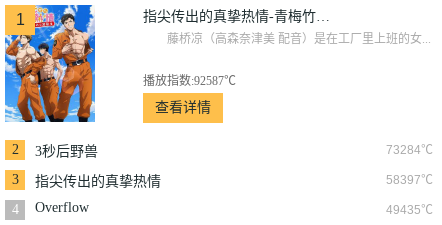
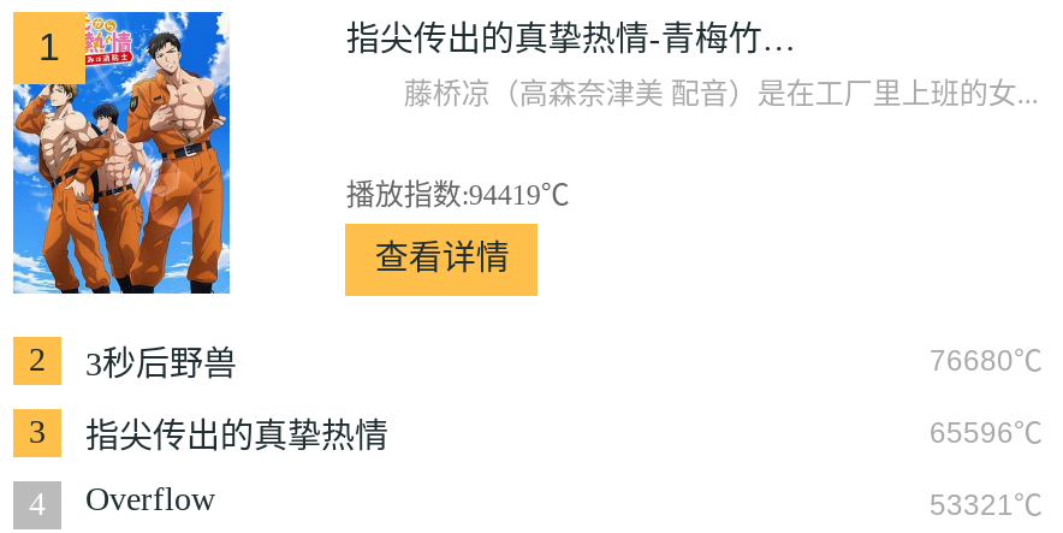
- 播放指数:92587℃
+ 播放指数:94419℃

- 73284℃
+ 76680℃

- 58397℃
+ 65596℃

- 49435℃
+ 53321℃
